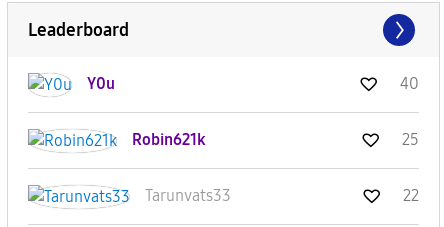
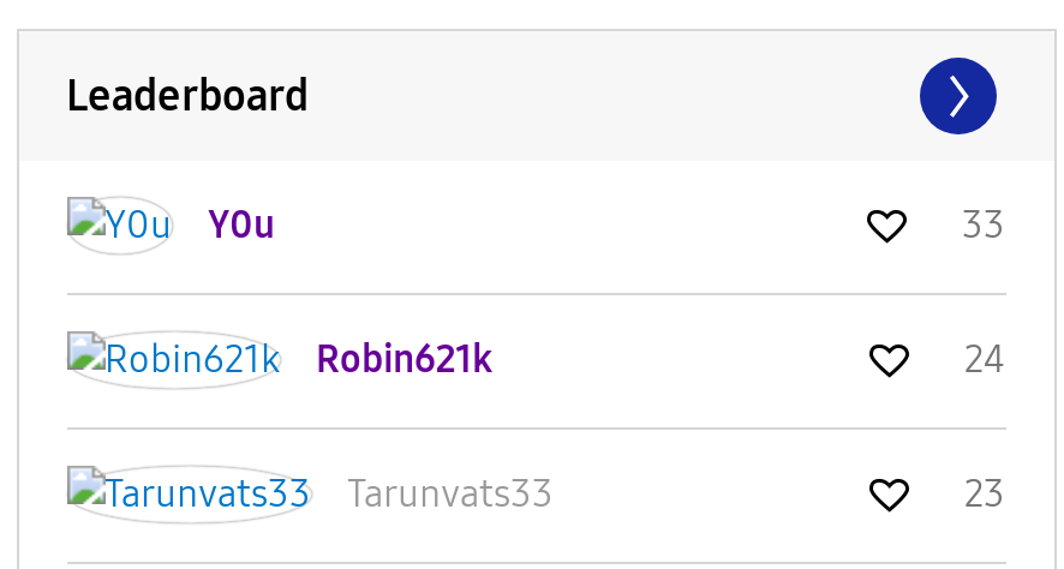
- 40
+ 33

- 25
+ 24

- 22
+ 23
